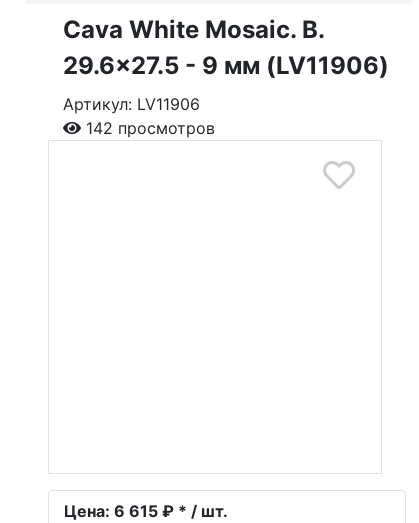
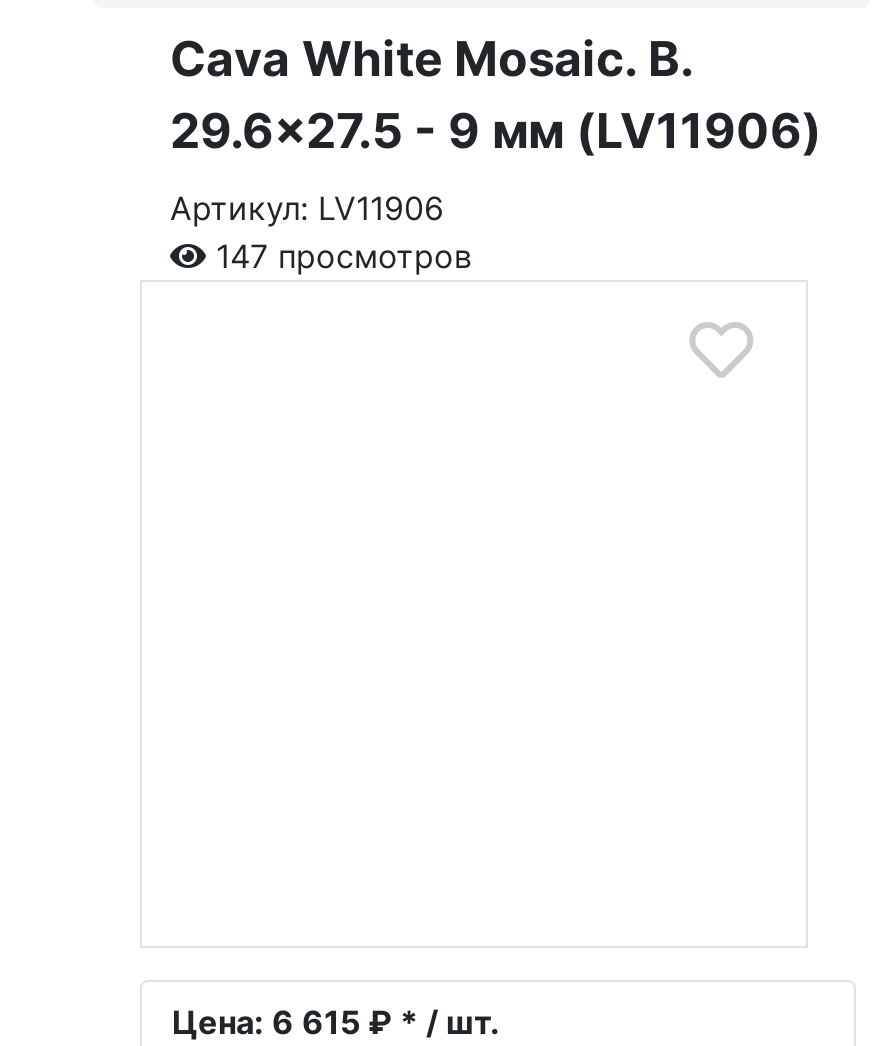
- 142 просмотров
+ 147 просмотров
